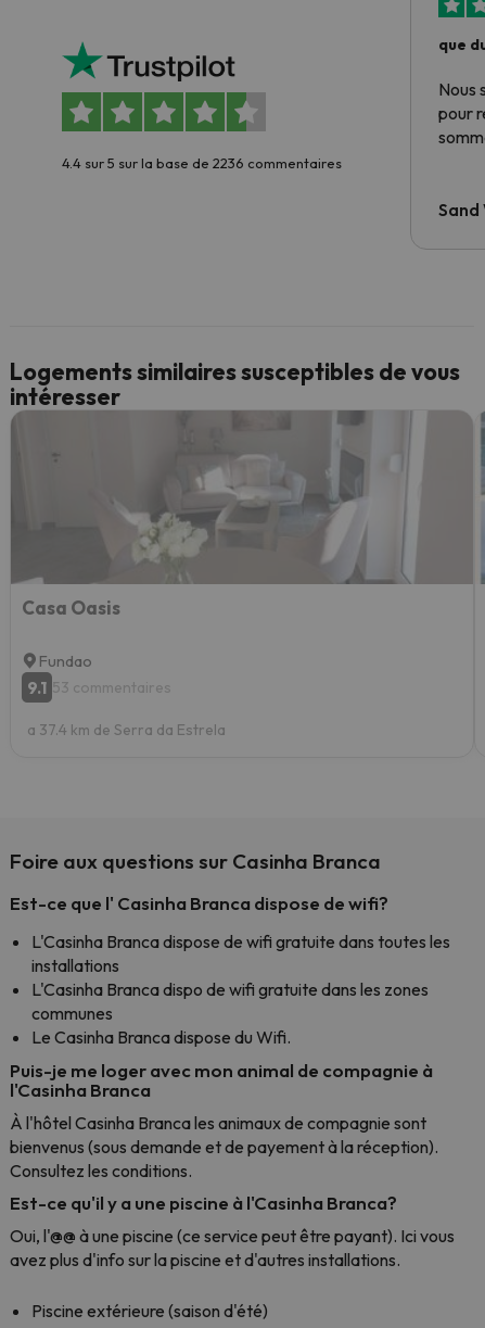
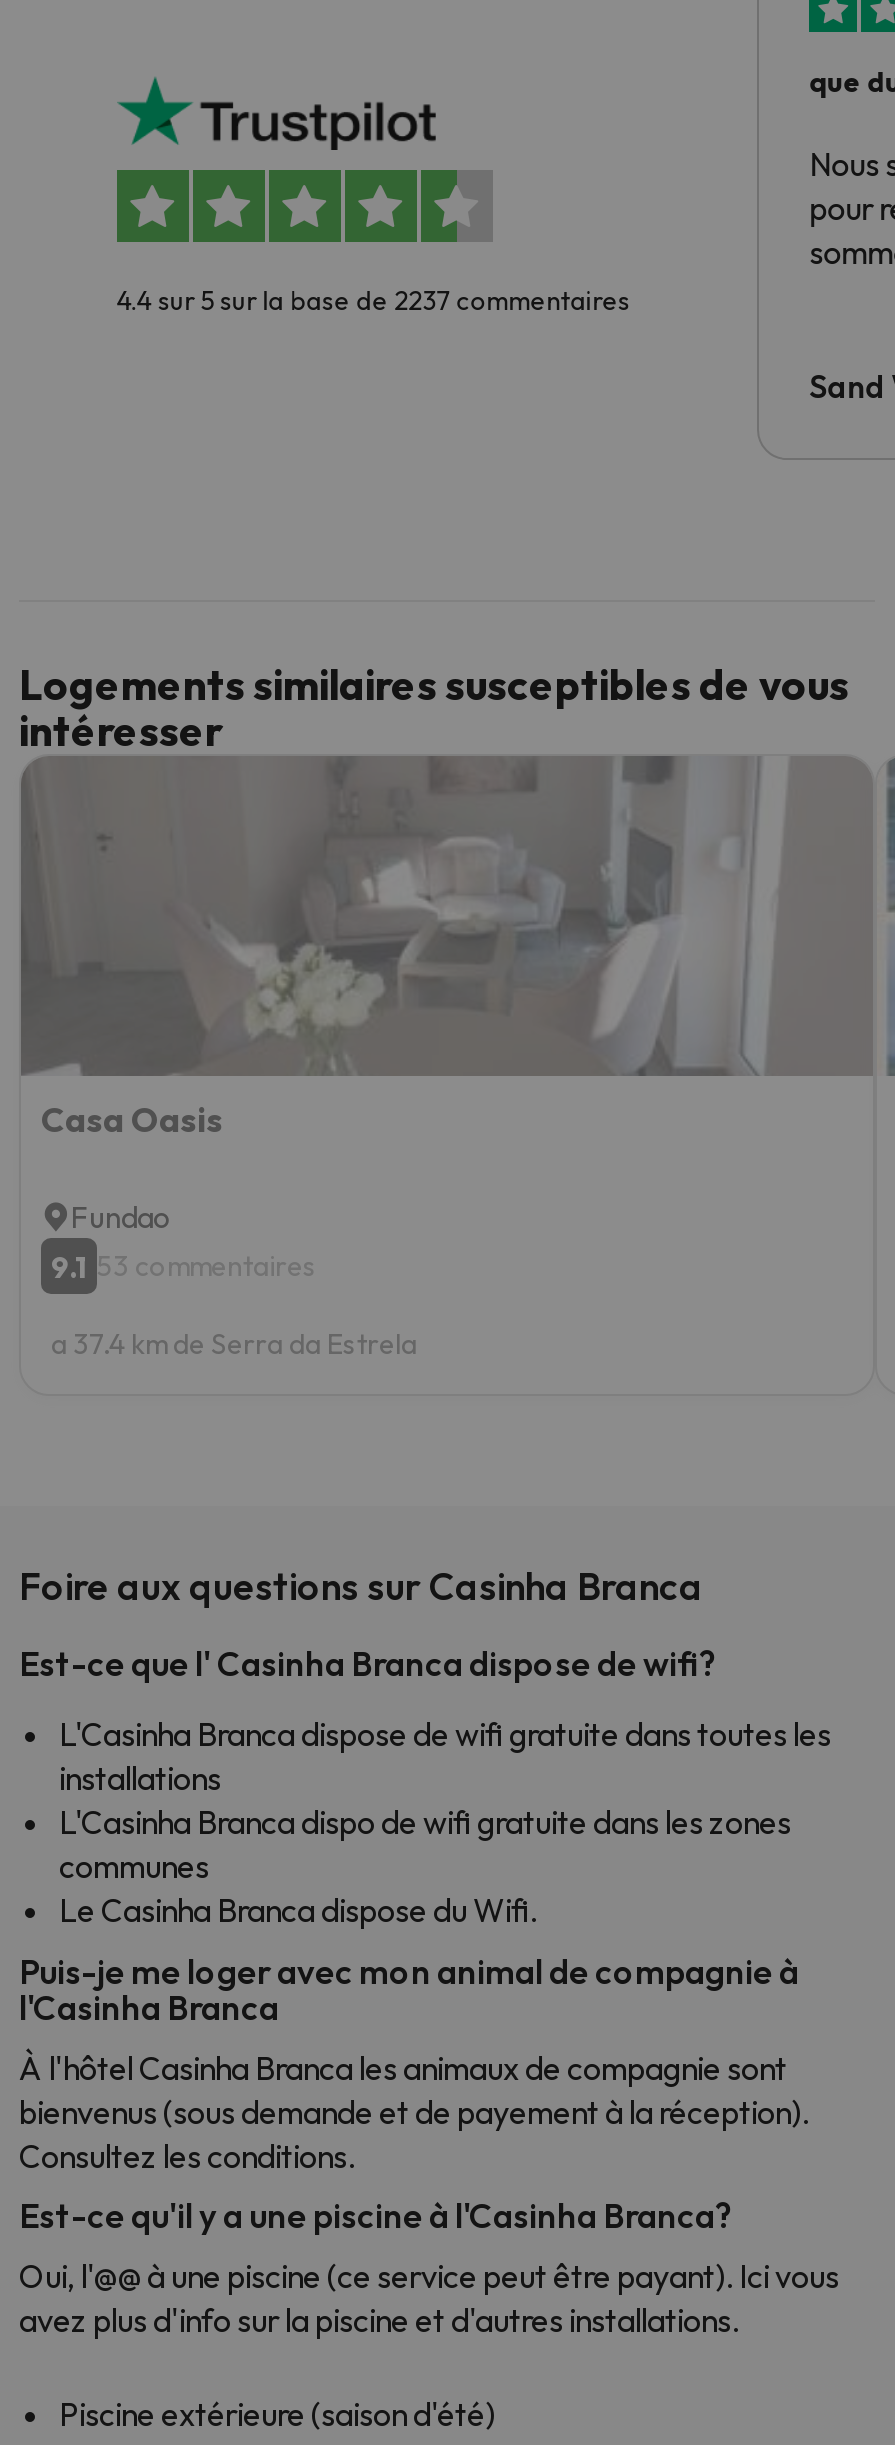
- 4.4 sur 5 sur la base de 2236 commentaires
+ 4.4 sur 5 sur la base de 2237 commentaires
